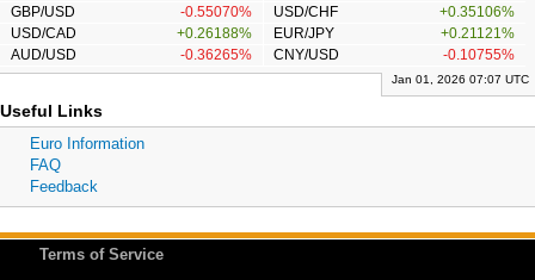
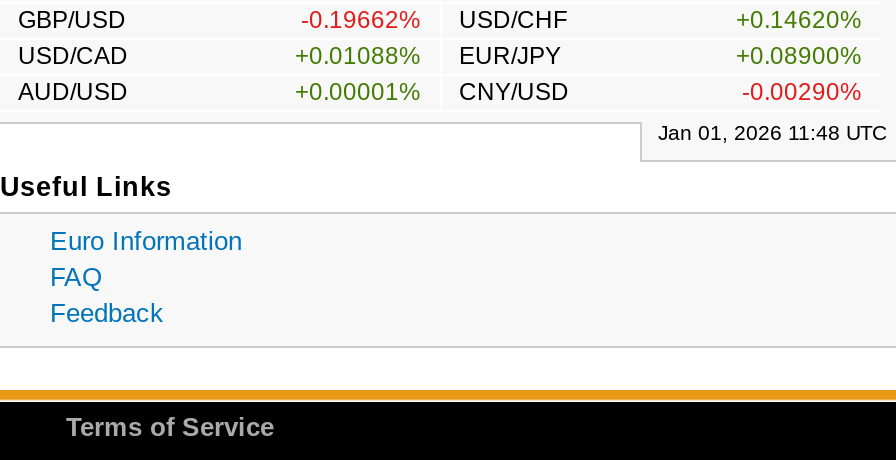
- -0.55070% USD/CHF
+ -0.19662% USD/CHF

- +0.35106%
+ +0.14620%

- +0.26188% EUR/JPY
+ +0.01088% EUR/JPY

- +0.21121%
+ +0.08900%

- -0.36265% CNY/USD
+ +0.00001% CNY/USD

- -0.10755%
+ -0.00290%

- Jan 01, 2026 07:07 UTC
+ Jan 01, 2026 11:48 UTC
